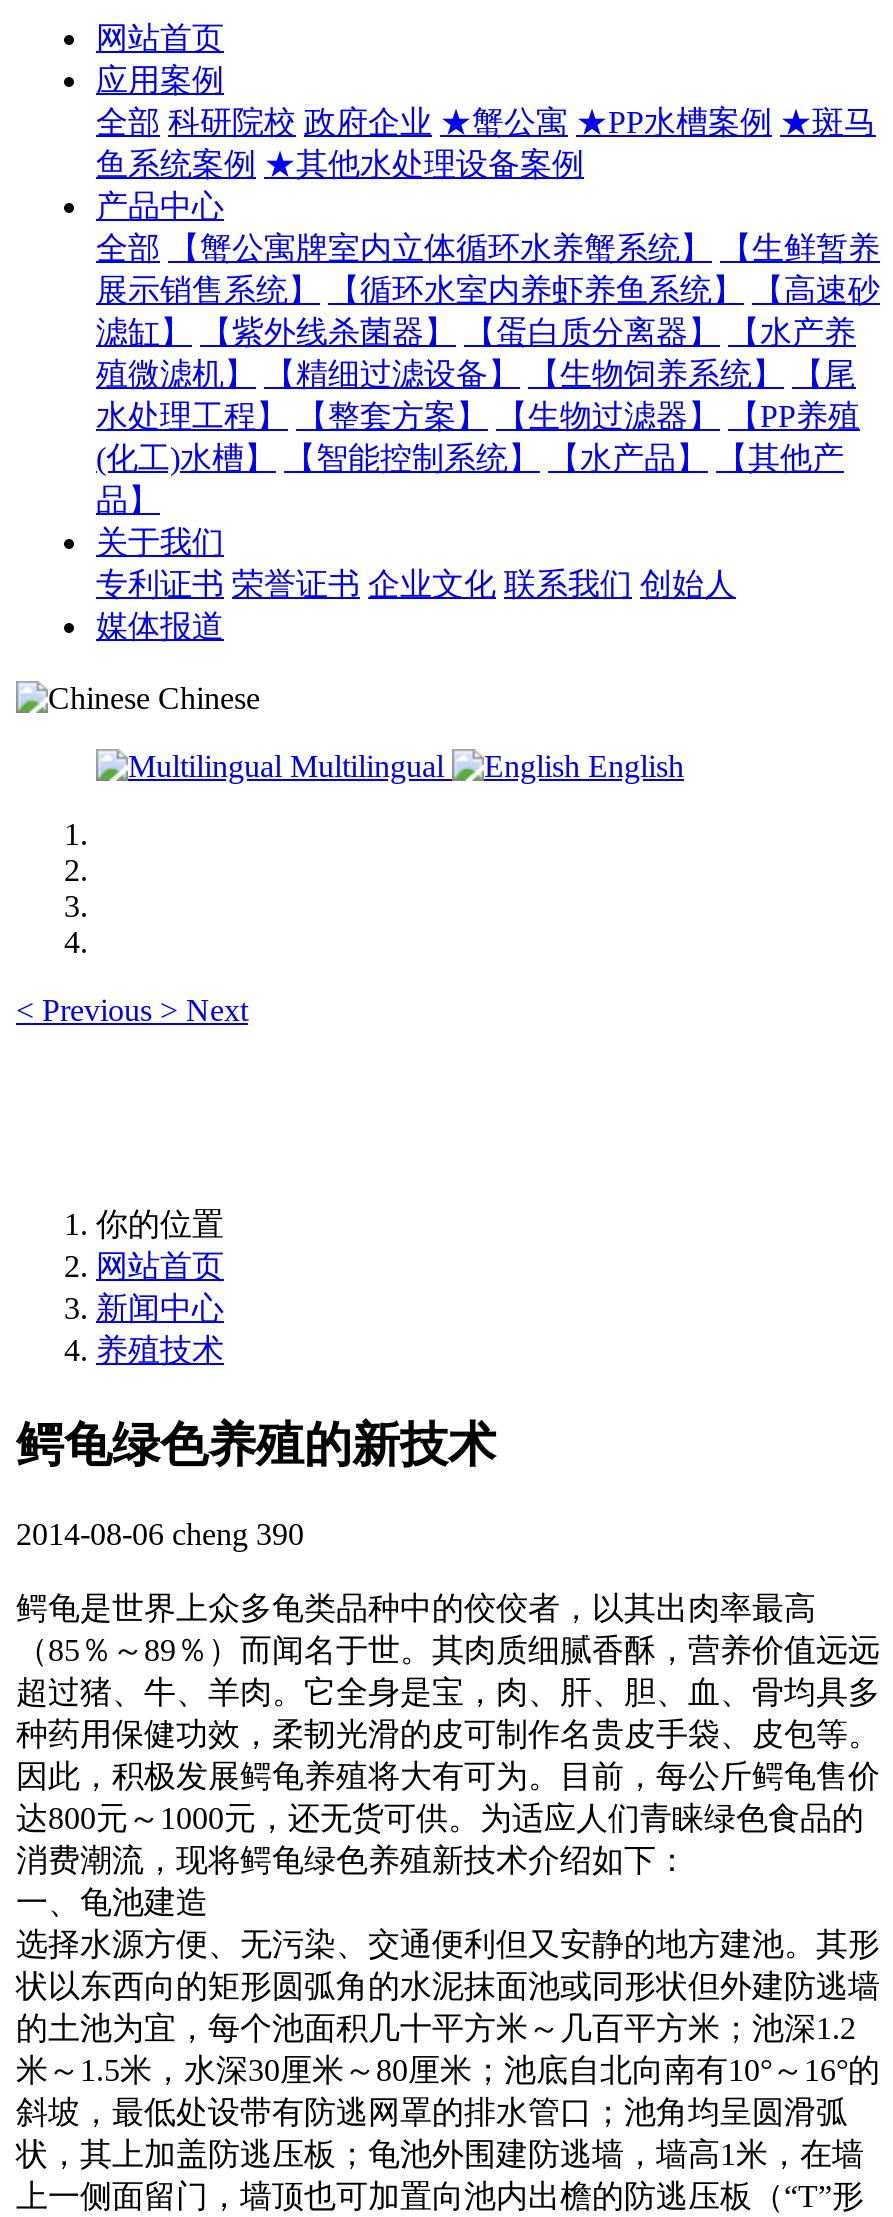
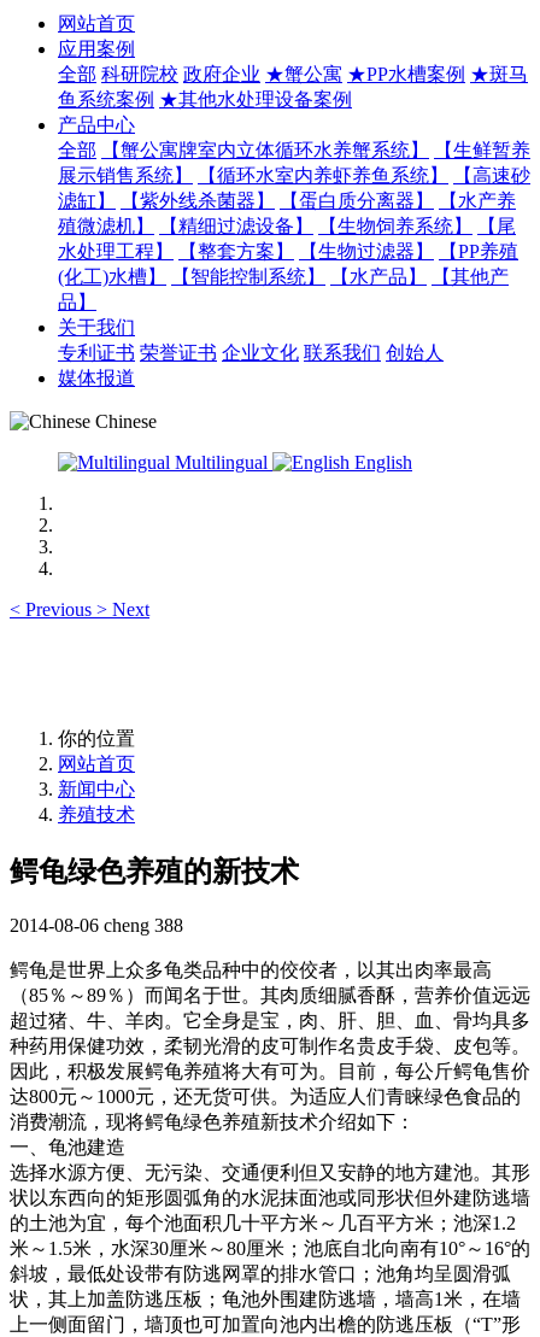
- 2014-08-06 cheng 390
+ 2014-08-06 cheng 388
